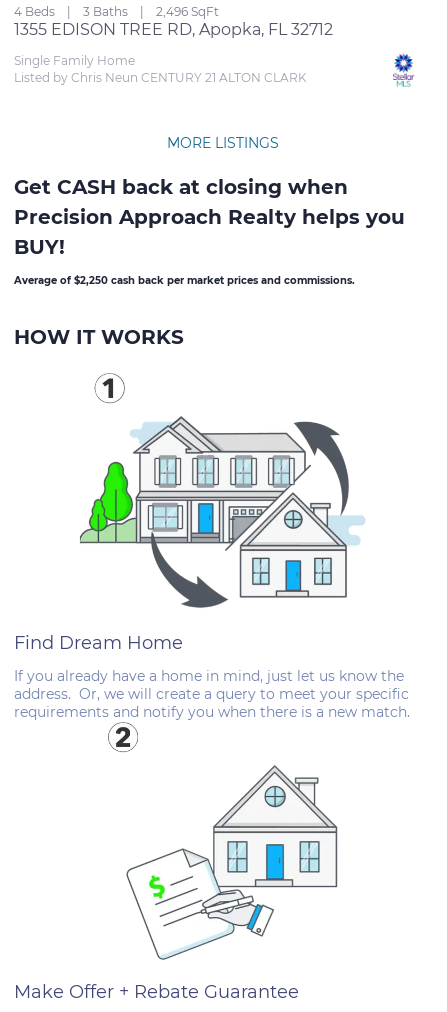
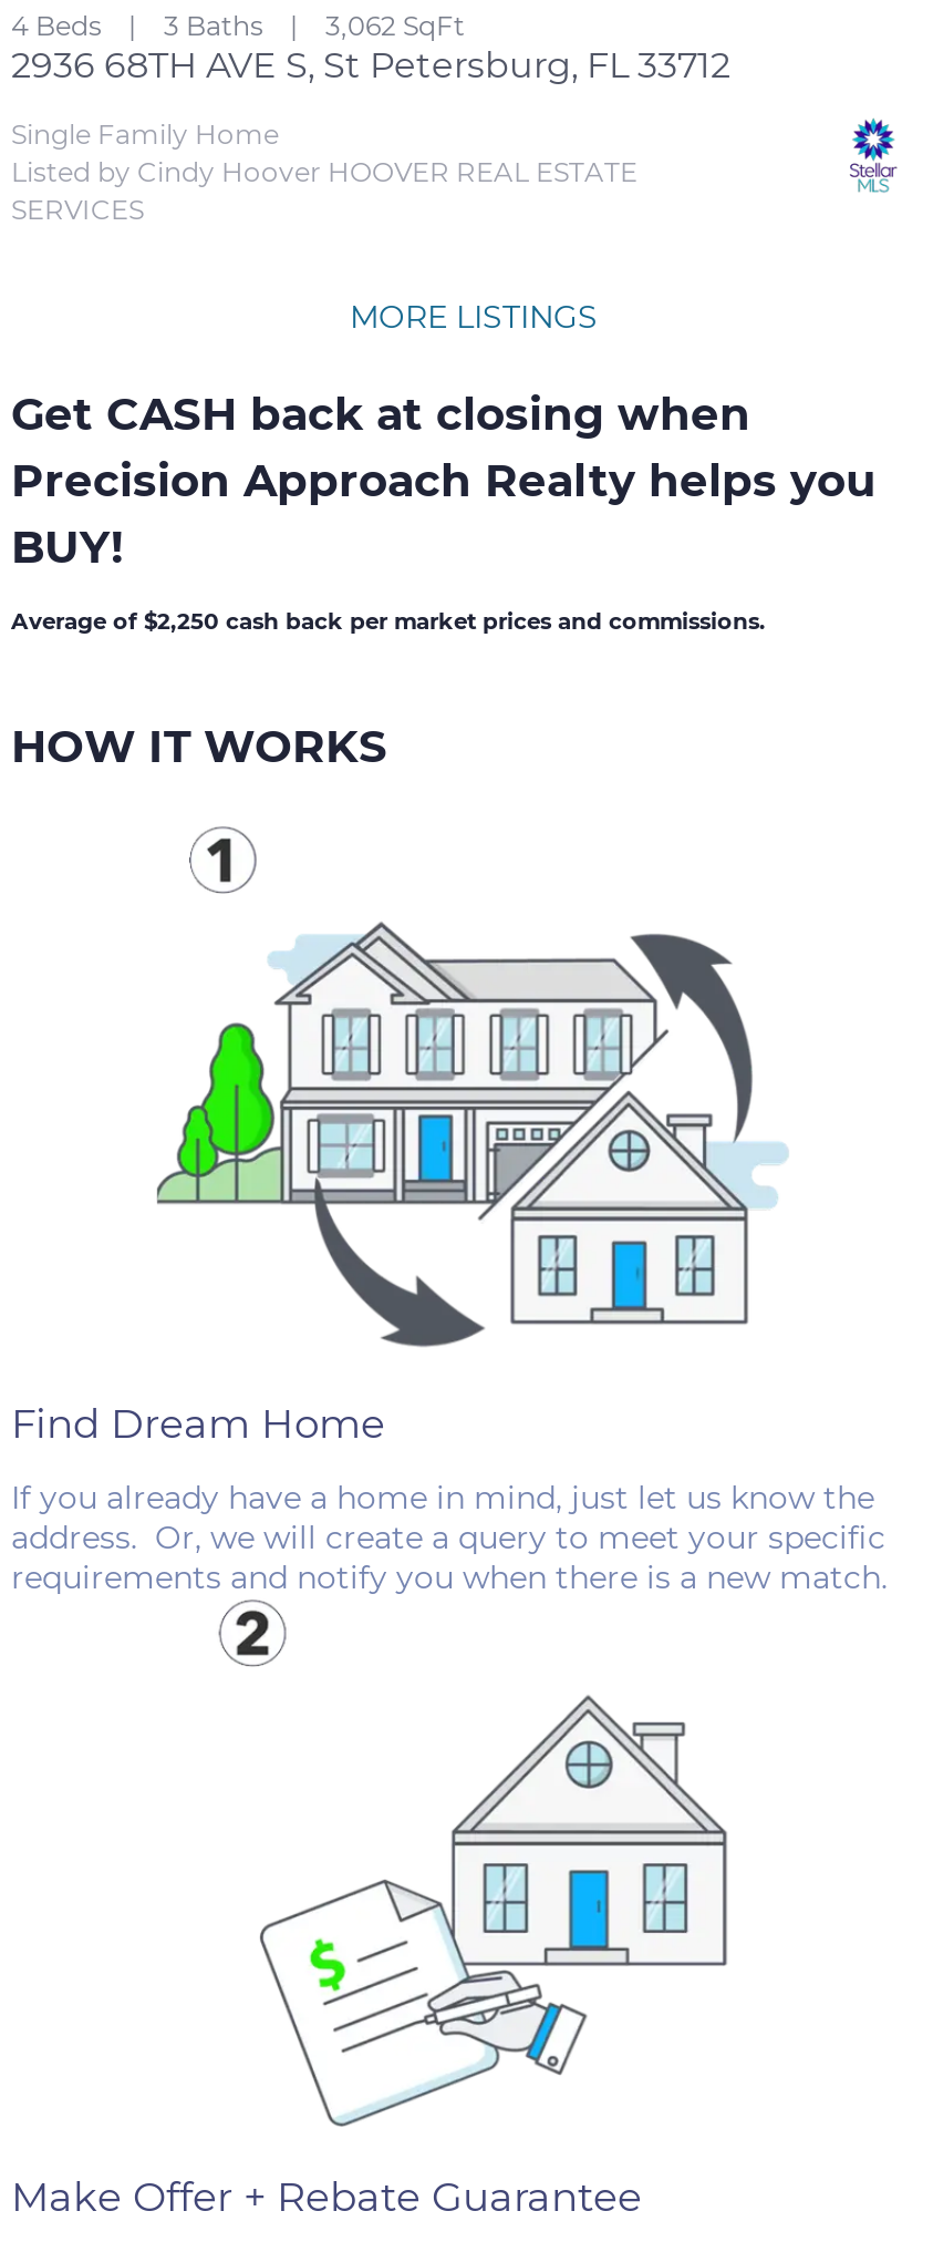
- 2,496 SqFt
- 1355 EDISON TREE RD, Apopka, FL 32712
+ 3,062 SqFt
+ 2936 68TH AVE S, St Petersburg, FL 33712

- Listed by Chris Neun CENTURY 21 ALTON CLARK
+ Listed by Cindy Hoover HOOVER REAL ESTATE
+ SERVICES
